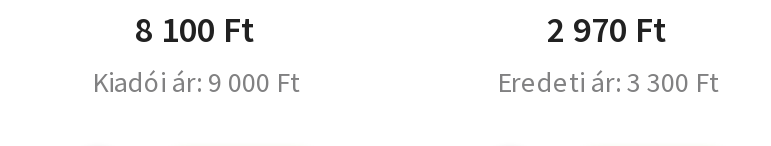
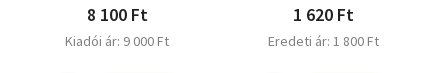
- 2 970 Ft
+ 1 620 Ft

- Eredeti ár: 3 300 Ft
+ Eredeti ár: 1 800 Ft
